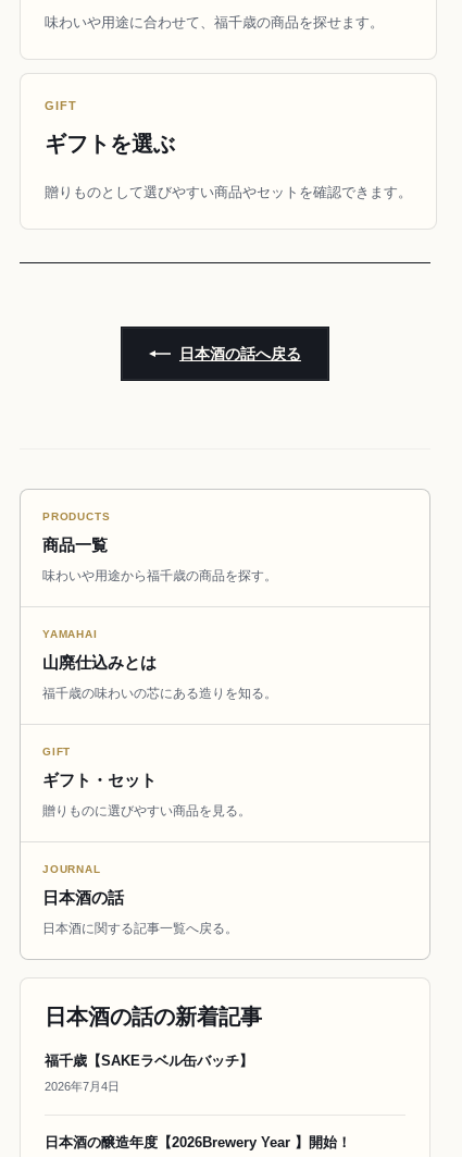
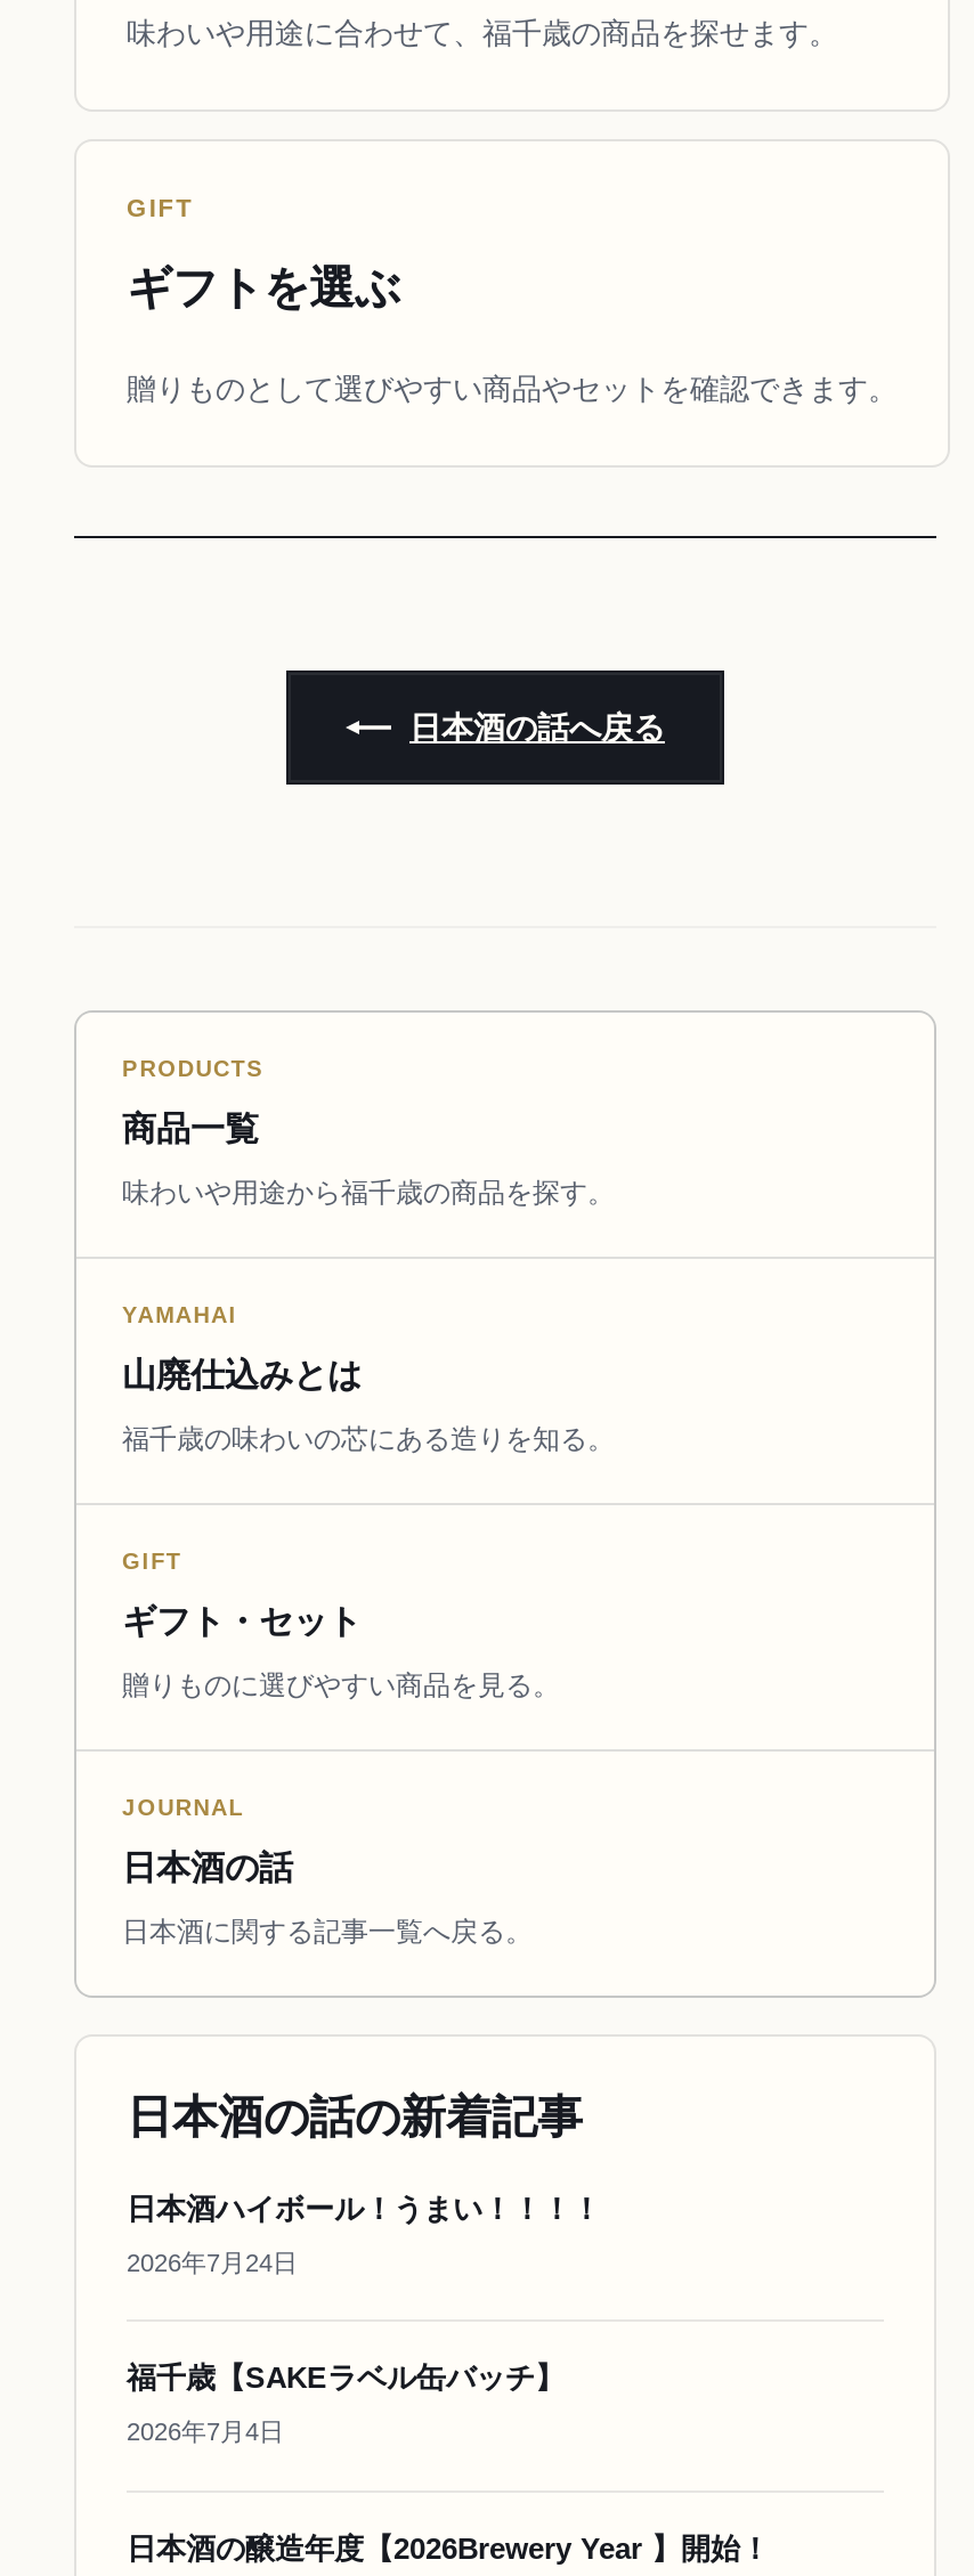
+ 日本酒ハイボール！うまい！！！！
+ 2026年7月24日
